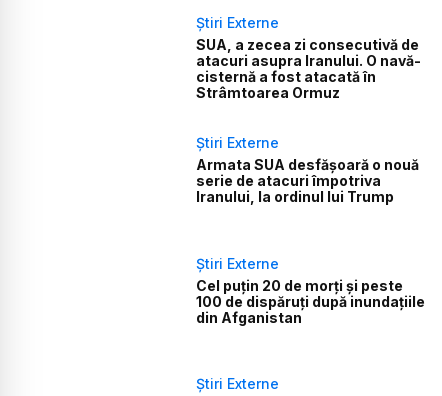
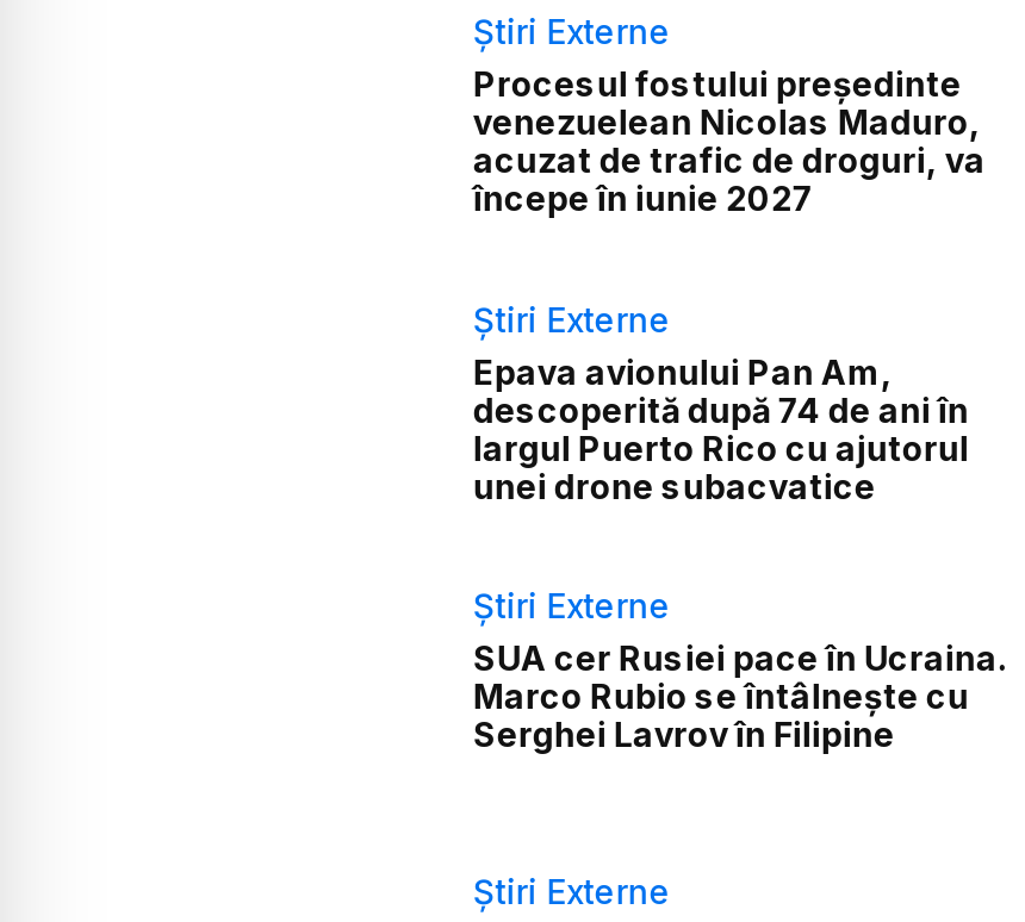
- SUA, a zecea zi consecutivă de
- atacuri asupra Iranului. O navă-
- cisternă a fost atacată în
- Strâmtoarea Ormuz
+ Procesul fostului președinte
+ venezuelean Nicolas Maduro,
+ acuzat de trafic de droguri, va
+ începe în iunie 2027

- Armata SUA desfășoară o nouă
- serie de atacuri împotriva
- Iranului, la ordinul lui Trump
+ Epava avionului Pan Am,
+ descoperită după 74 de ani în
+ largul Puerto Rico cu ajutorul
+ unei drone subacvatice

- Cel puțin 20 de morți și peste
- 100 de dispăruți după inundațiile
- din Afganistan
+ SUA cer Rusiei pace în Ucraina.
+ Marco Rubio se întâlnește cu
+ Serghei Lavrov în Filipine
